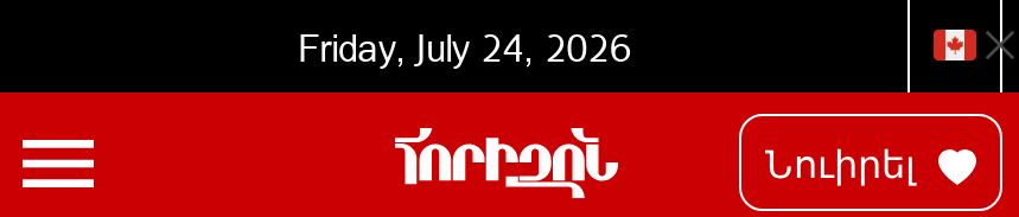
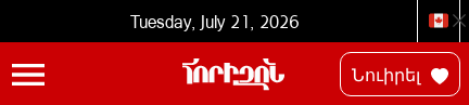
- Friday, July 24, 2026
+ Tuesday, July 21, 2026
